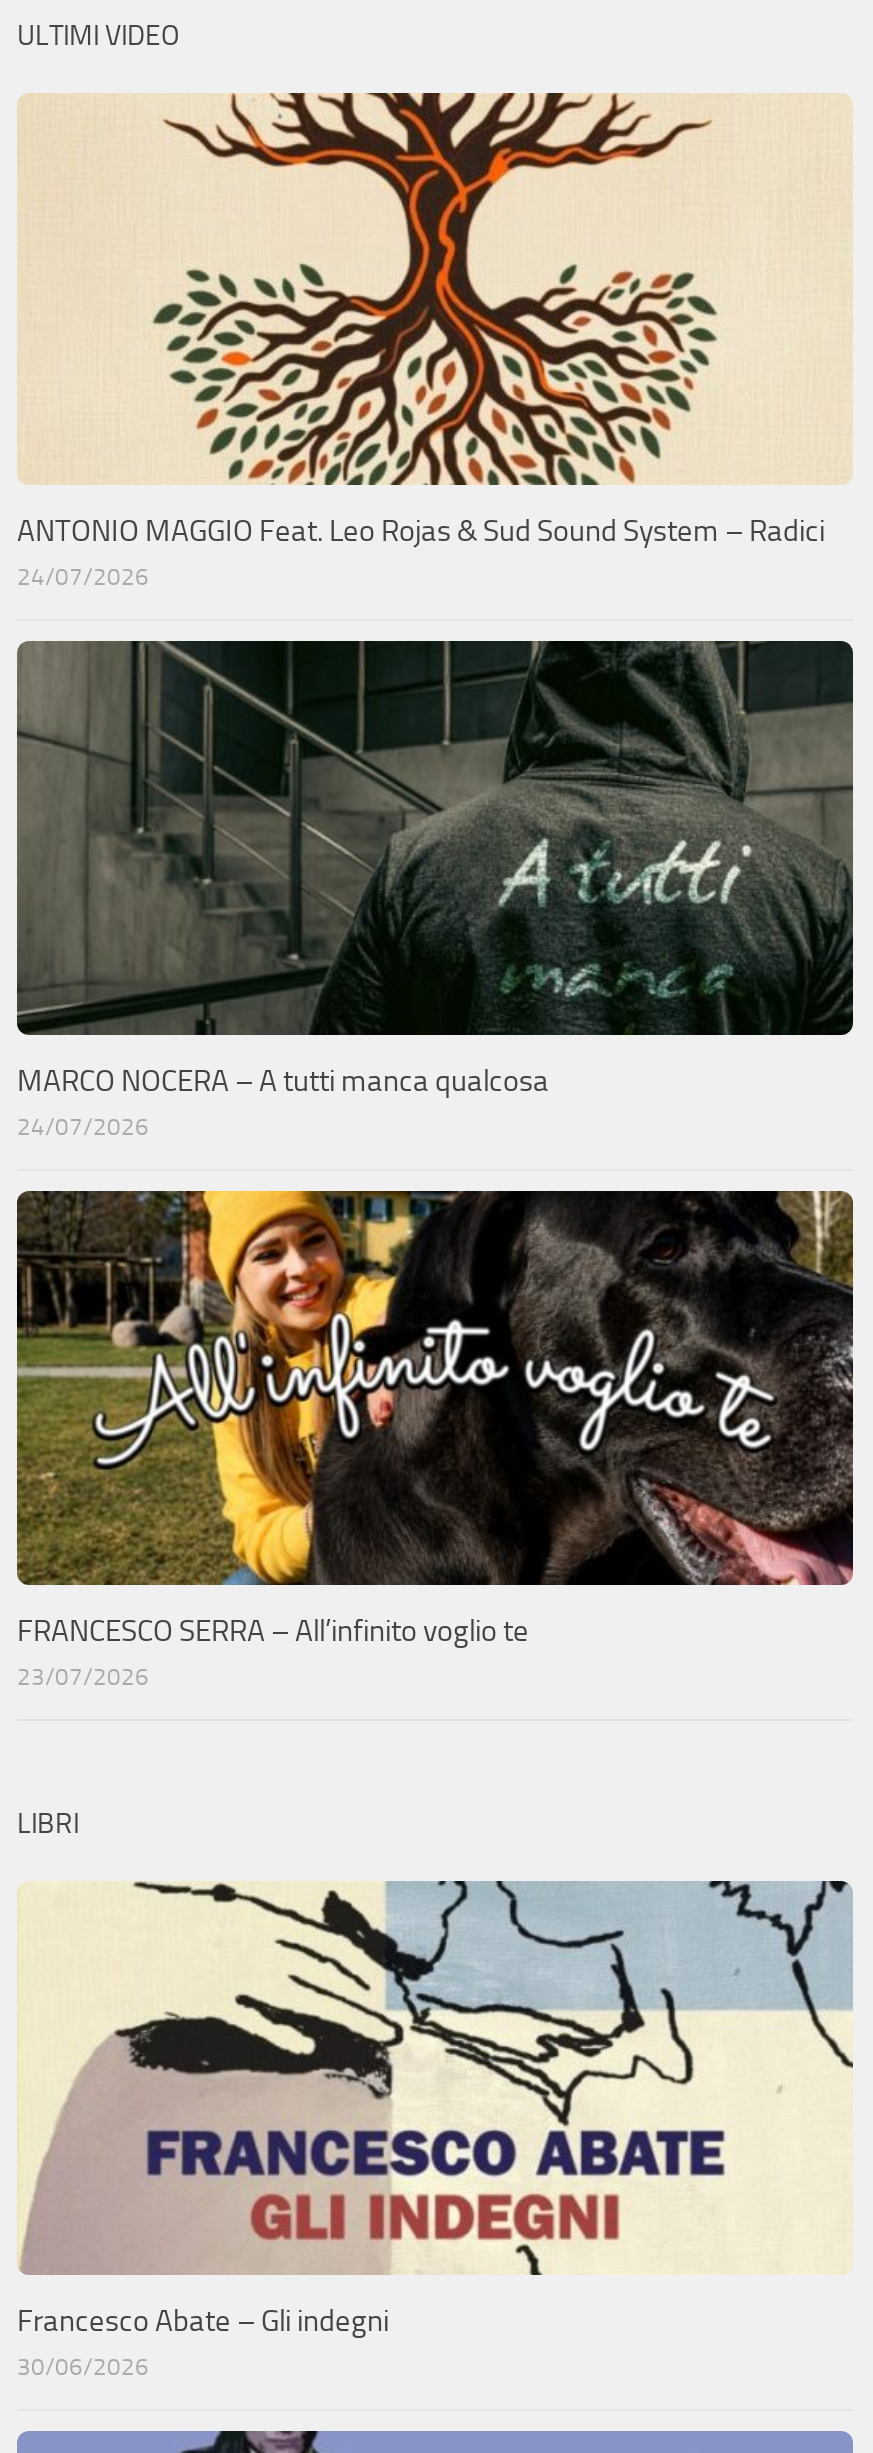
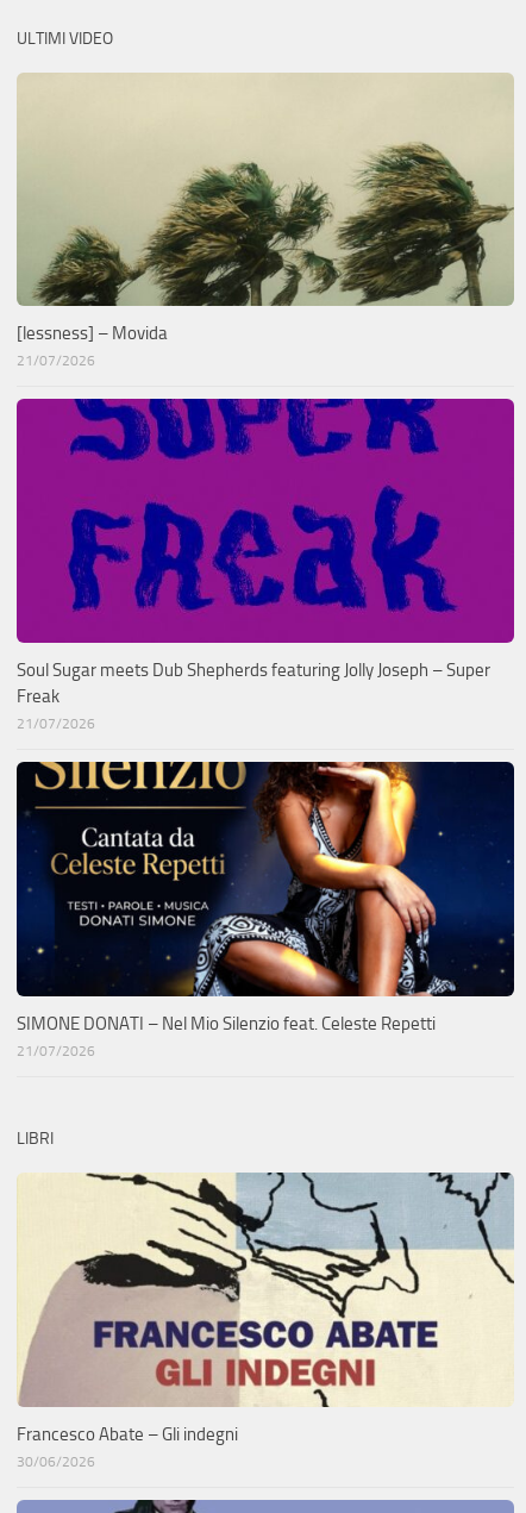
- [image]
- ANTONIO MAGGIO Feat. Leo Rojas & Sud Sound System – Radici
- 24/07/2026
+ [image]
+ [lessness] – Movida
+ 21/07/2026

- [image]
- MARCO NOCERA – A tutti manca qualcosa
- 24/07/2026
+ [image]
+ Soul Sugar meets Dub Shepherds featuring Jolly Joseph – Super
+ Freak
+ 21/07/2026

- [image]
- FRANCESCO SERRA – All’infinito voglio te
- 23/07/2026
+ [image]
+ SIMONE DONATI – Nel Mio Silenzio feat. Celeste Repetti
+ 21/07/2026
